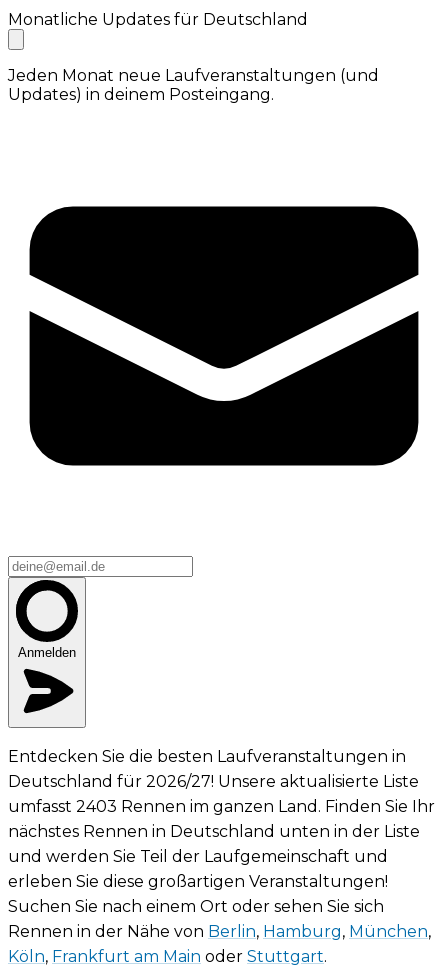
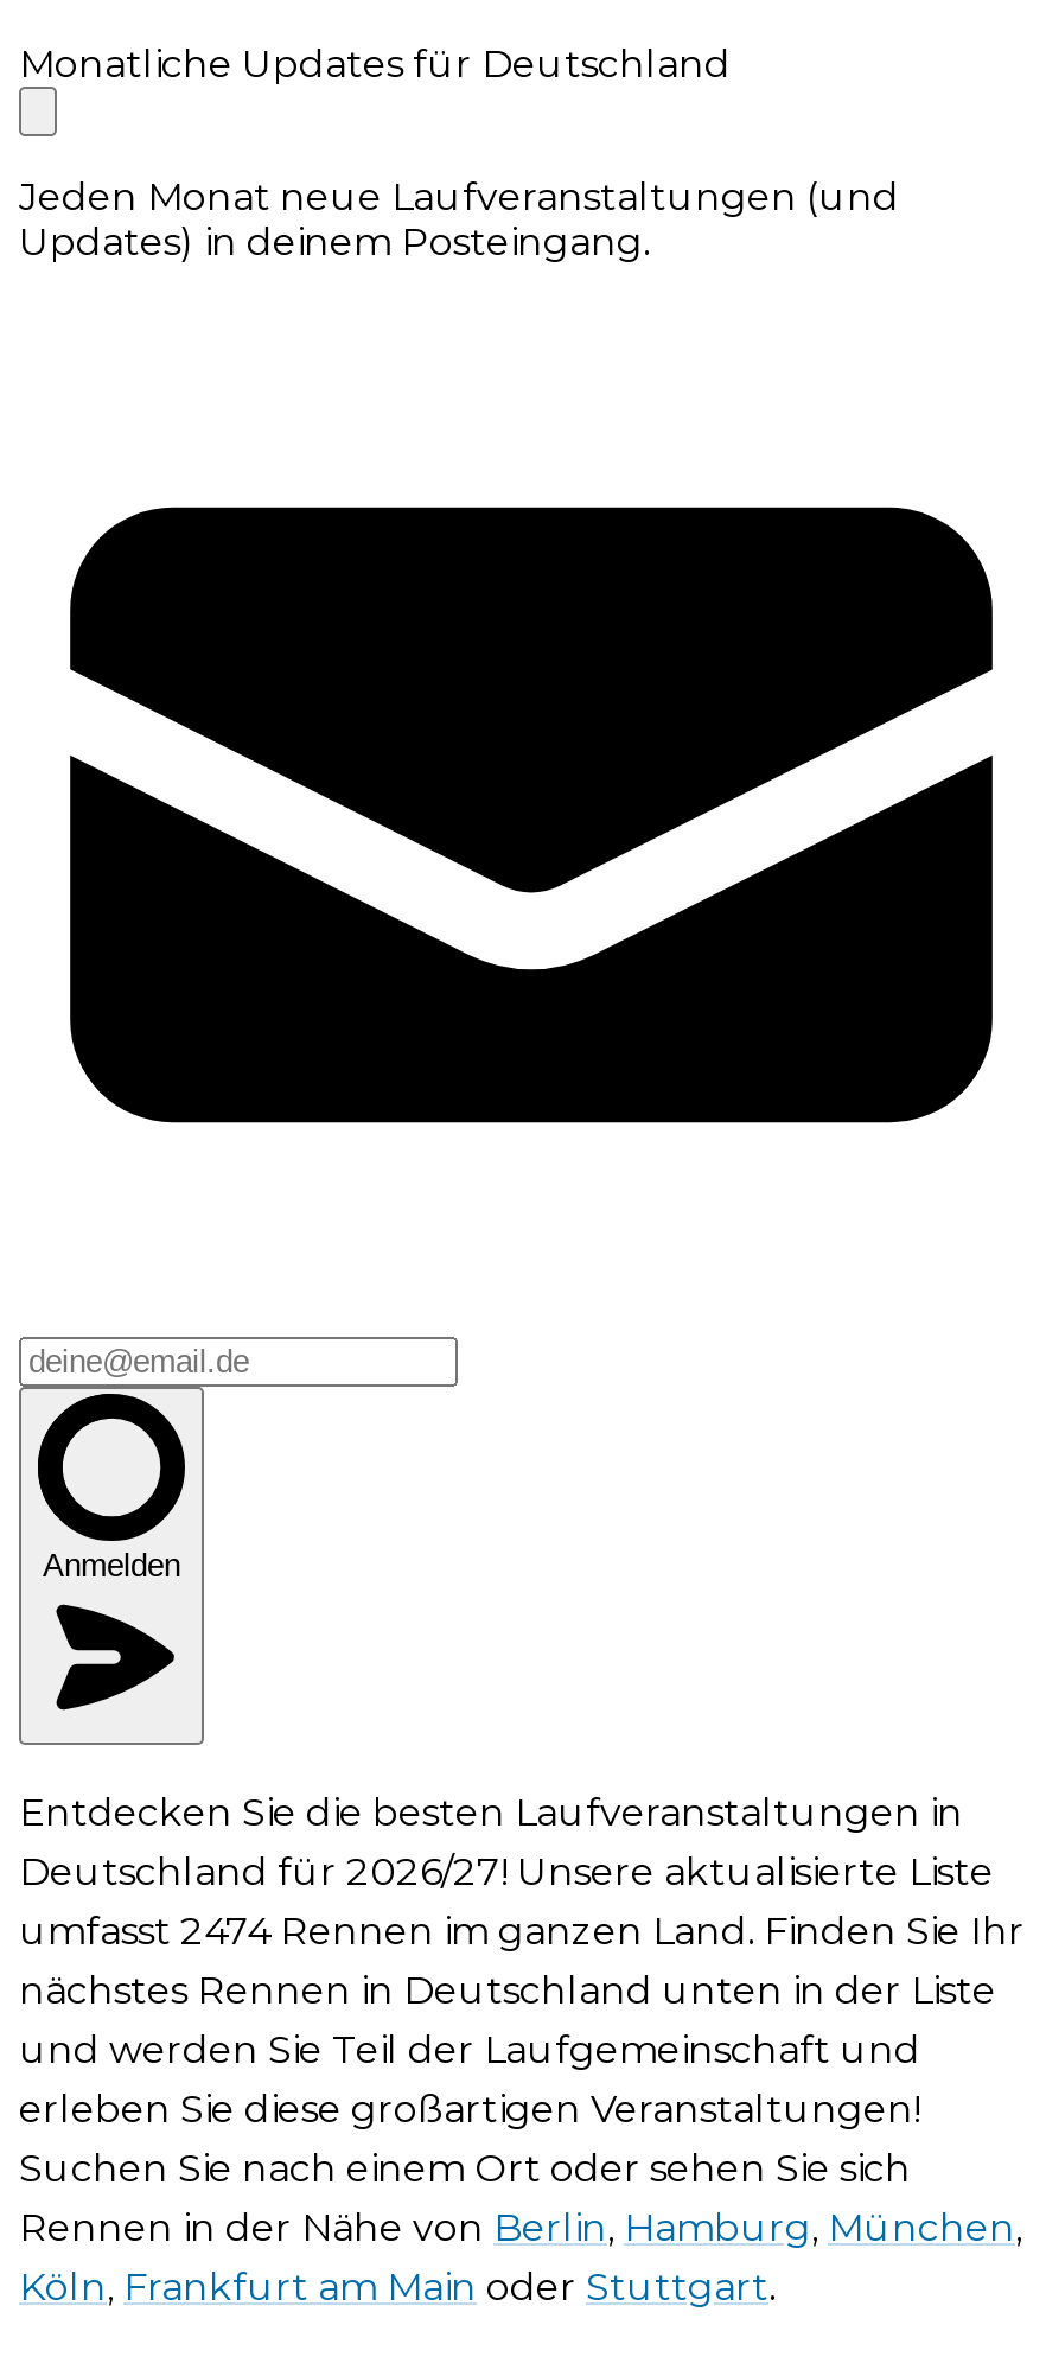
- umfasst 2403 Rennen im ganzen Land. Finden Sie Ihr
+ umfasst 2474 Rennen im ganzen Land. Finden Sie Ihr
